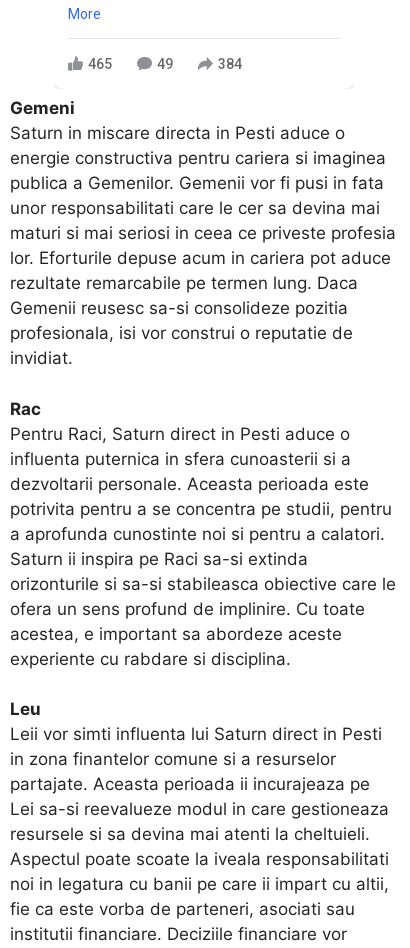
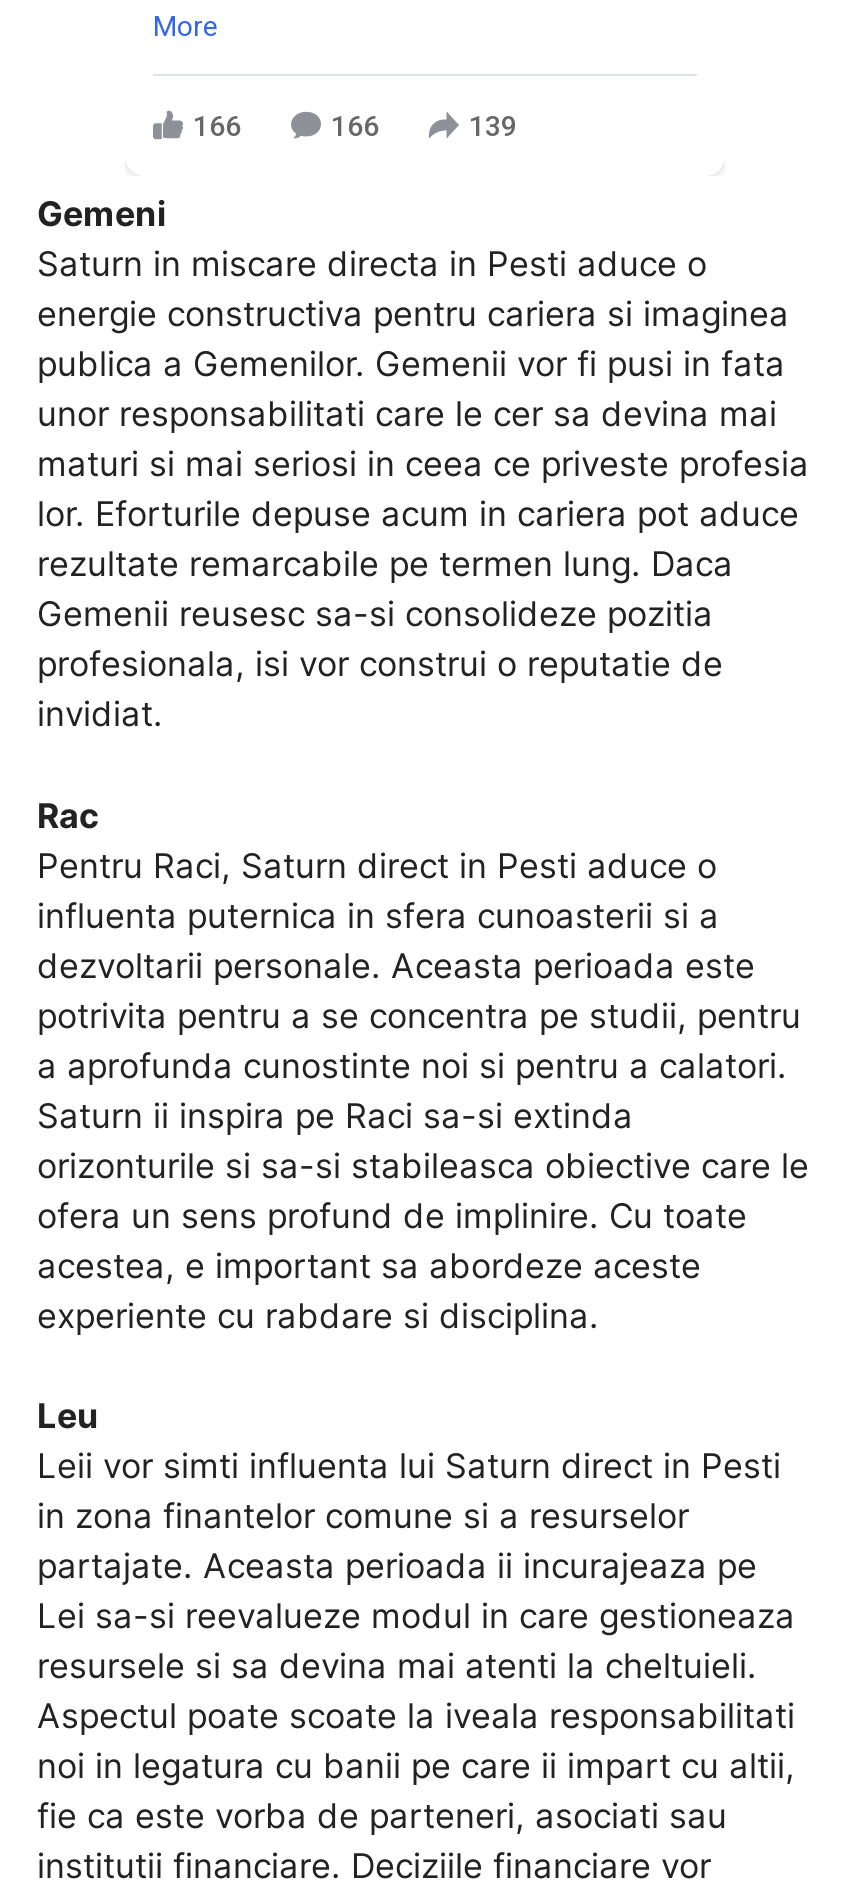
- 465
+ 166

- 49
+ 166

- 384
+ 139
